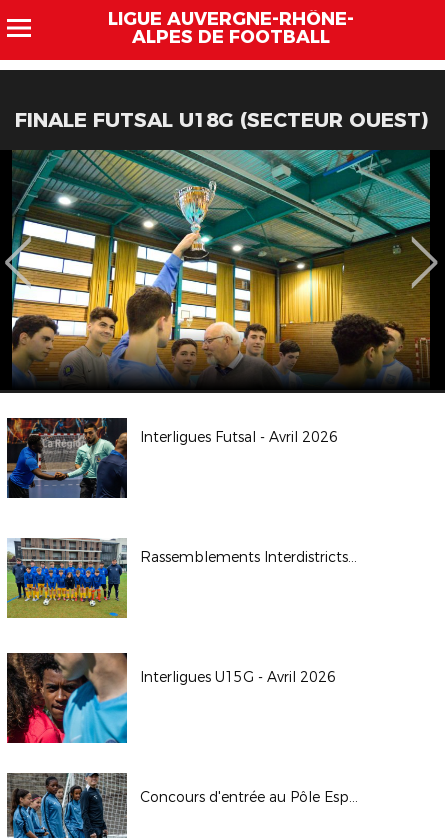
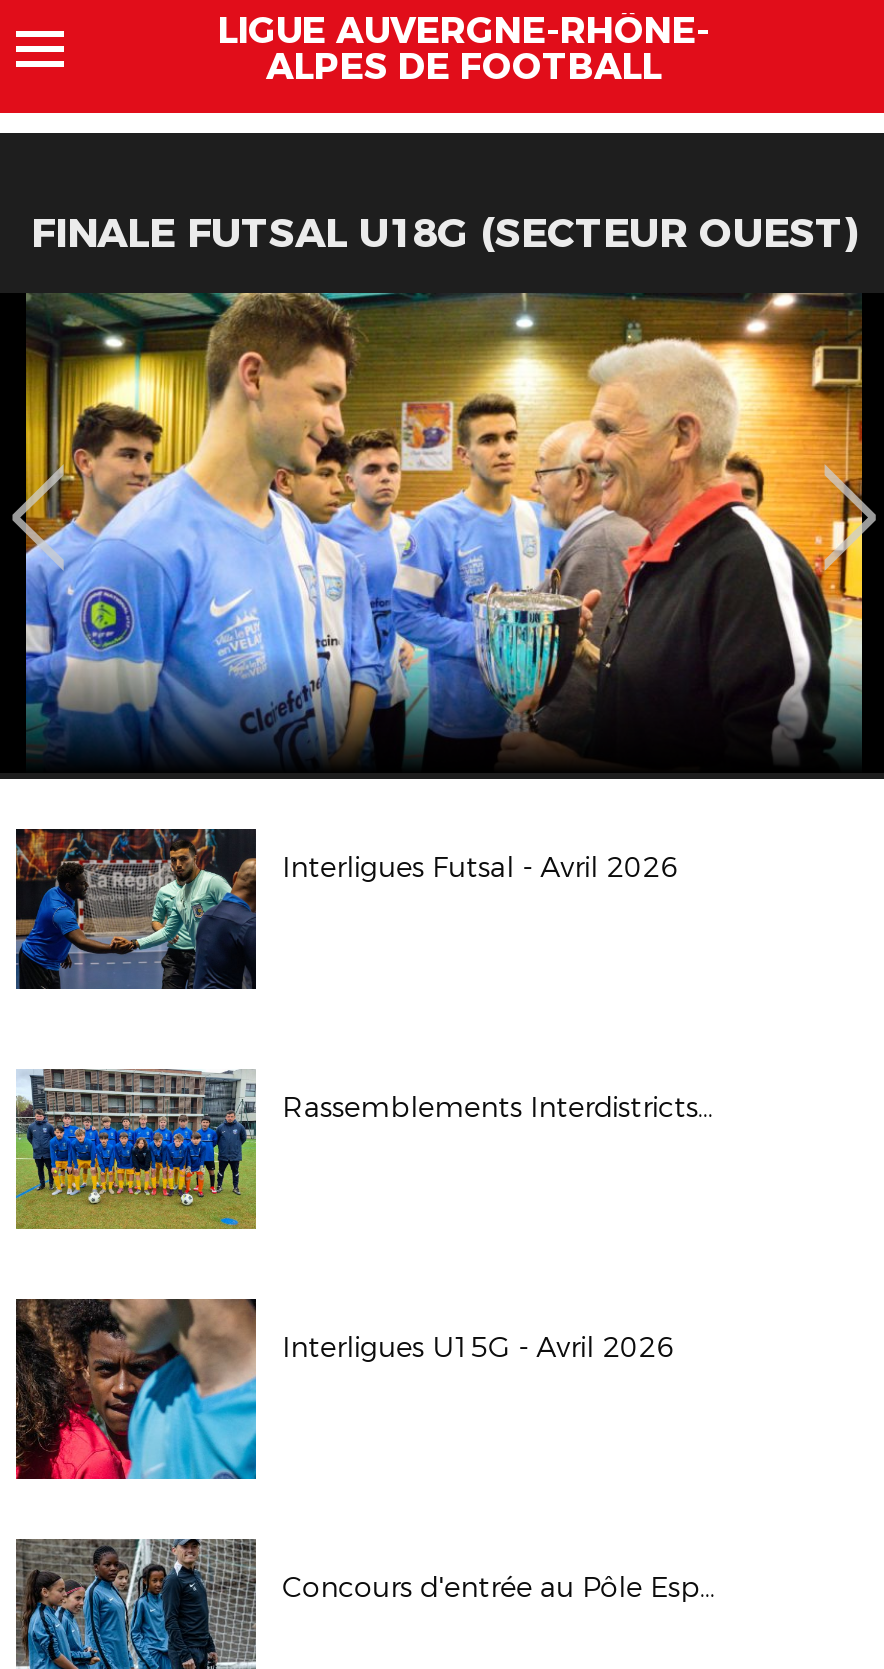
- [image]
+ [image]
